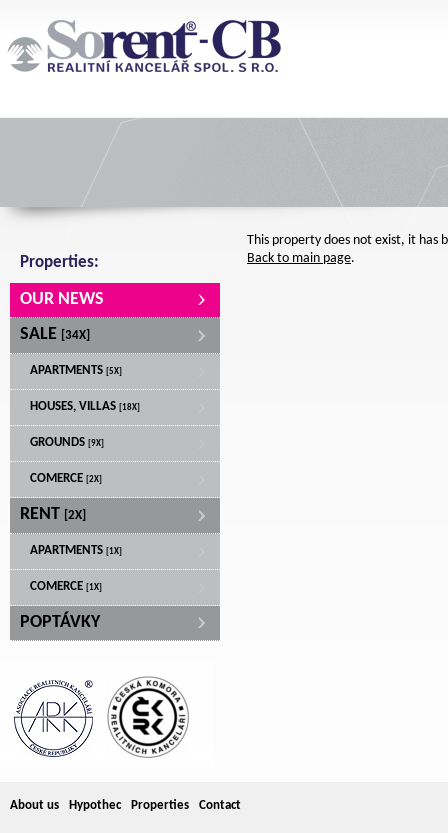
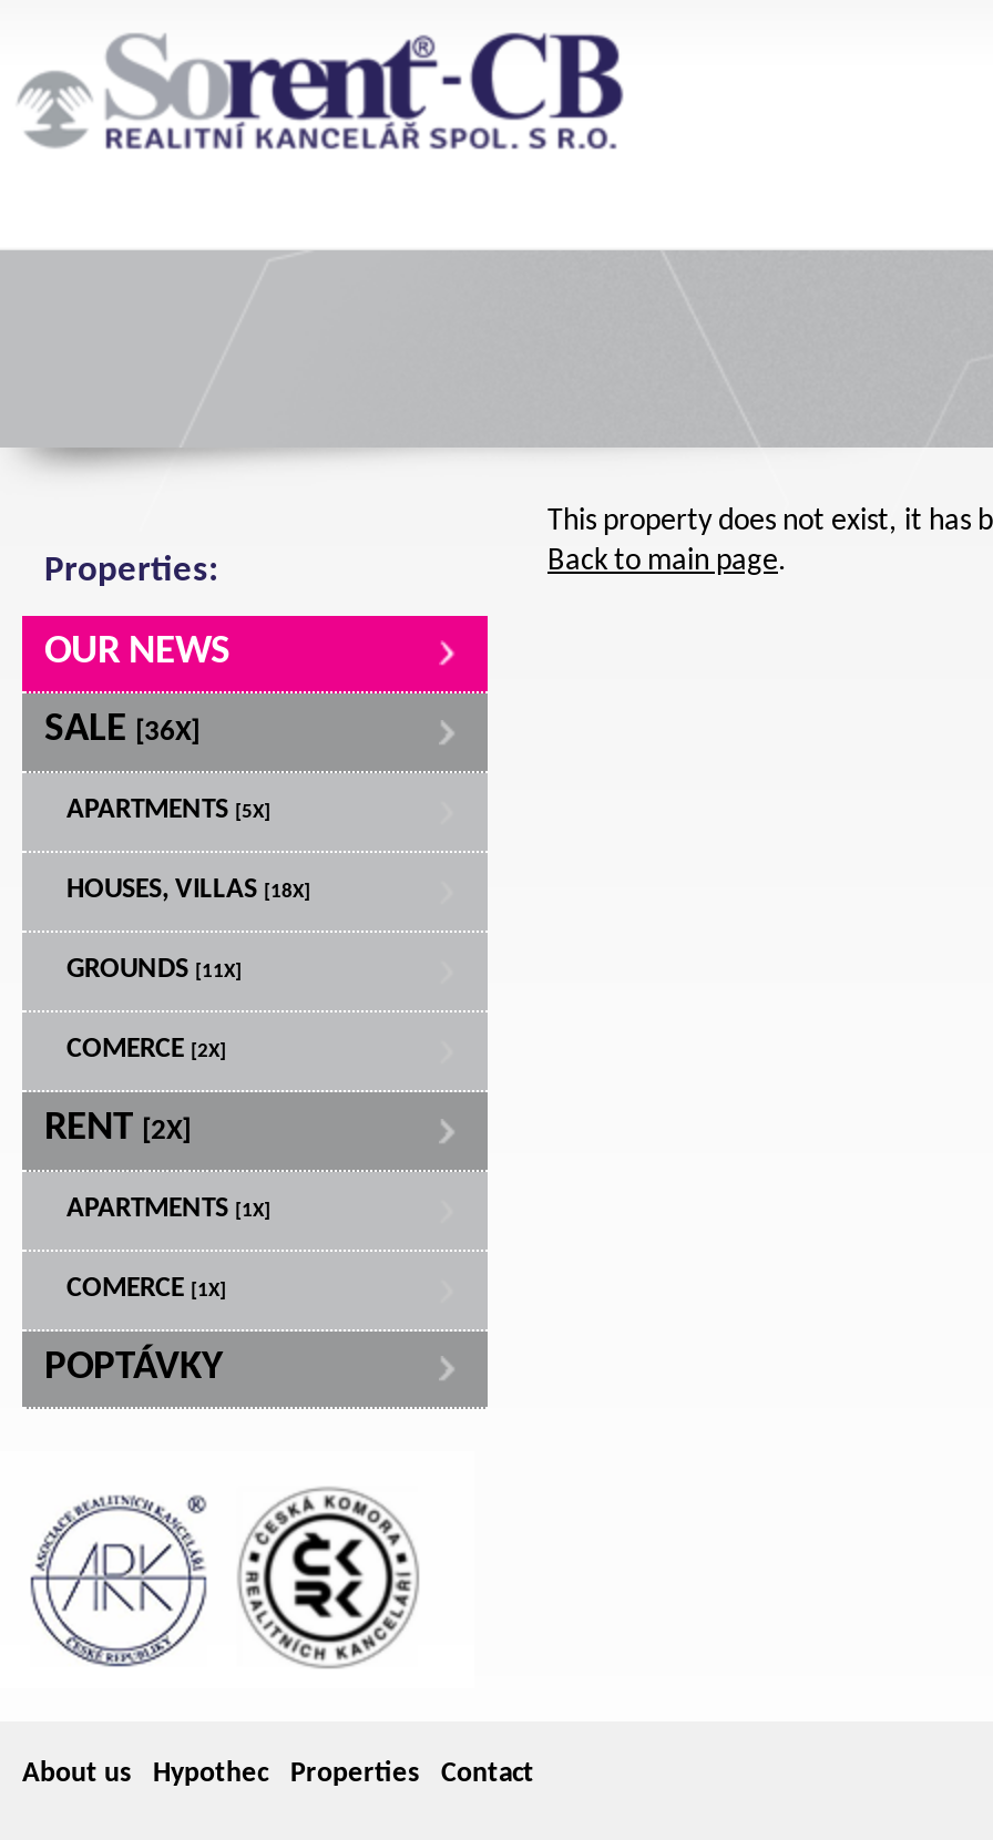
- SALE [34X]
+ SALE [36X]

- GROUNDS [9X]
+ GROUNDS [11X]
